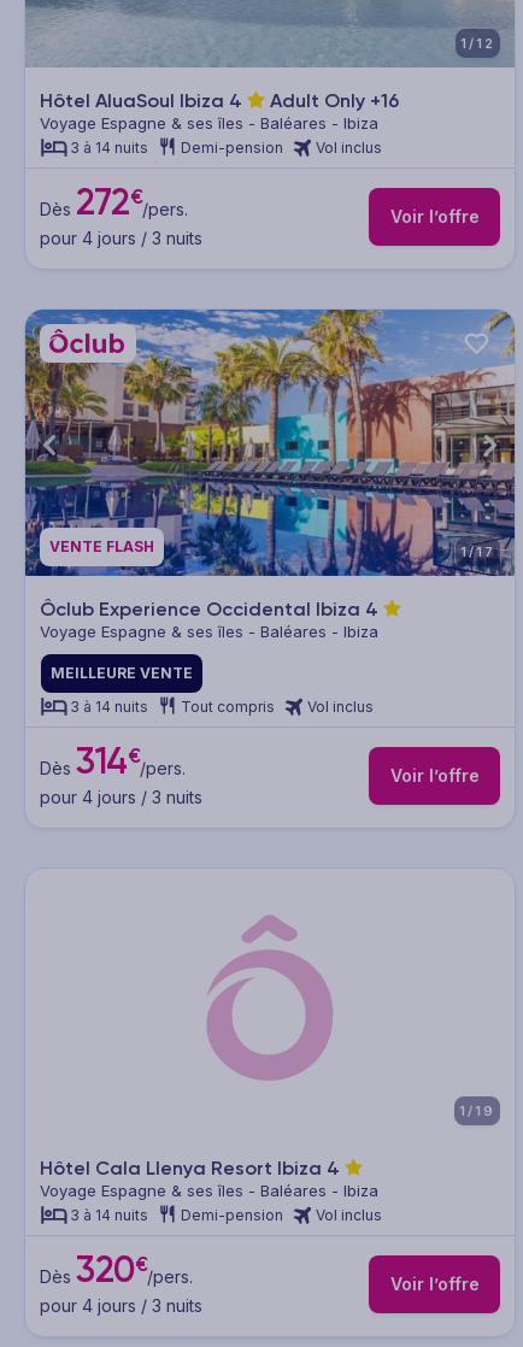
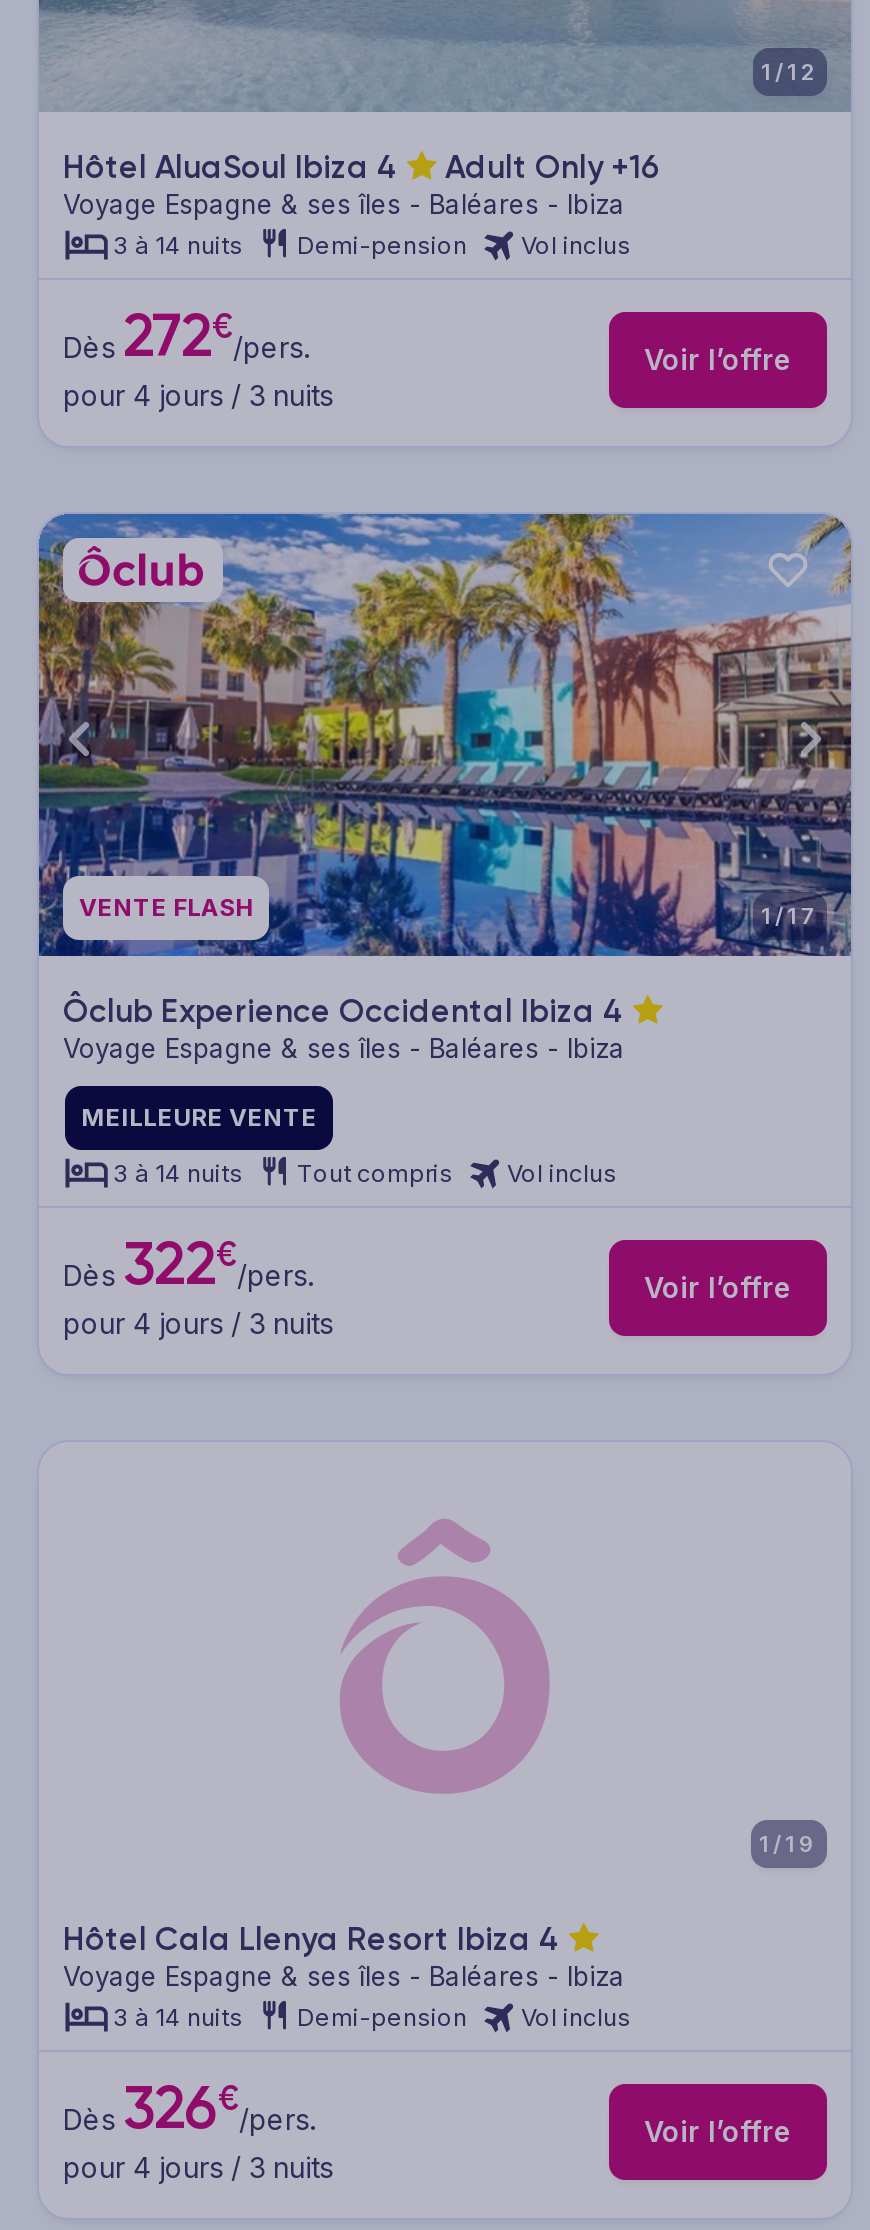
- Dès 314€/pers.
+ Dès 322€/pers.

- Dès 320€/pers.
+ Dès 326€/pers.
